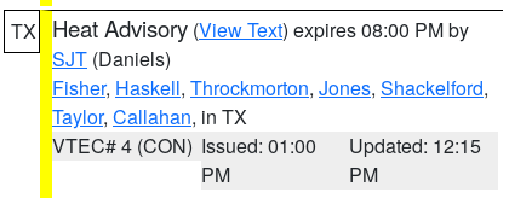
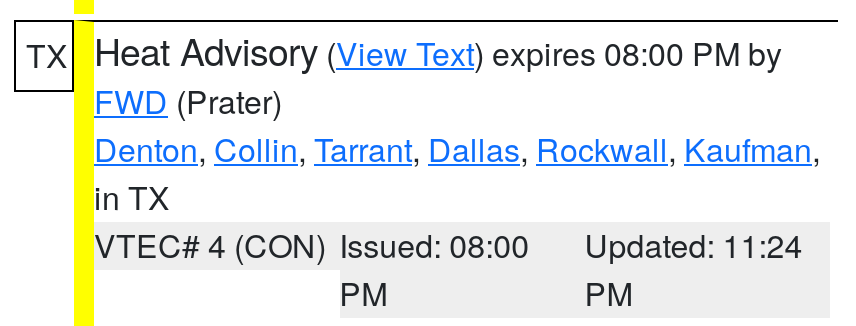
- SJT (Daniels)
- Fisher, Haskell, Throckmorton, Jones, Shackelford,
- Taylor, Callahan, in TX
- VTEC# 4 (CON) Issued: 01:00
+ FWD (Prater)
+ Denton, Collin, Tarrant, Dallas, Rockwall, Kaufman,
+ in TX
+ VTEC# 4 (CON) Issued: 08:00

- Updated: 12:15
+ Updated: 11:24
